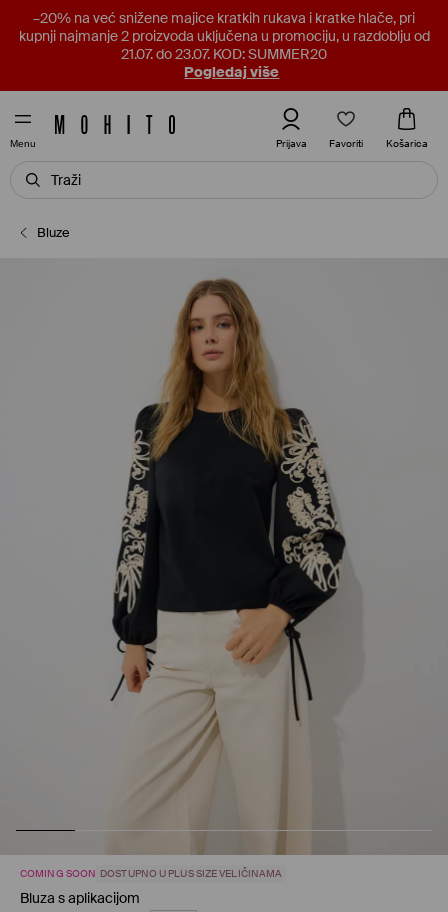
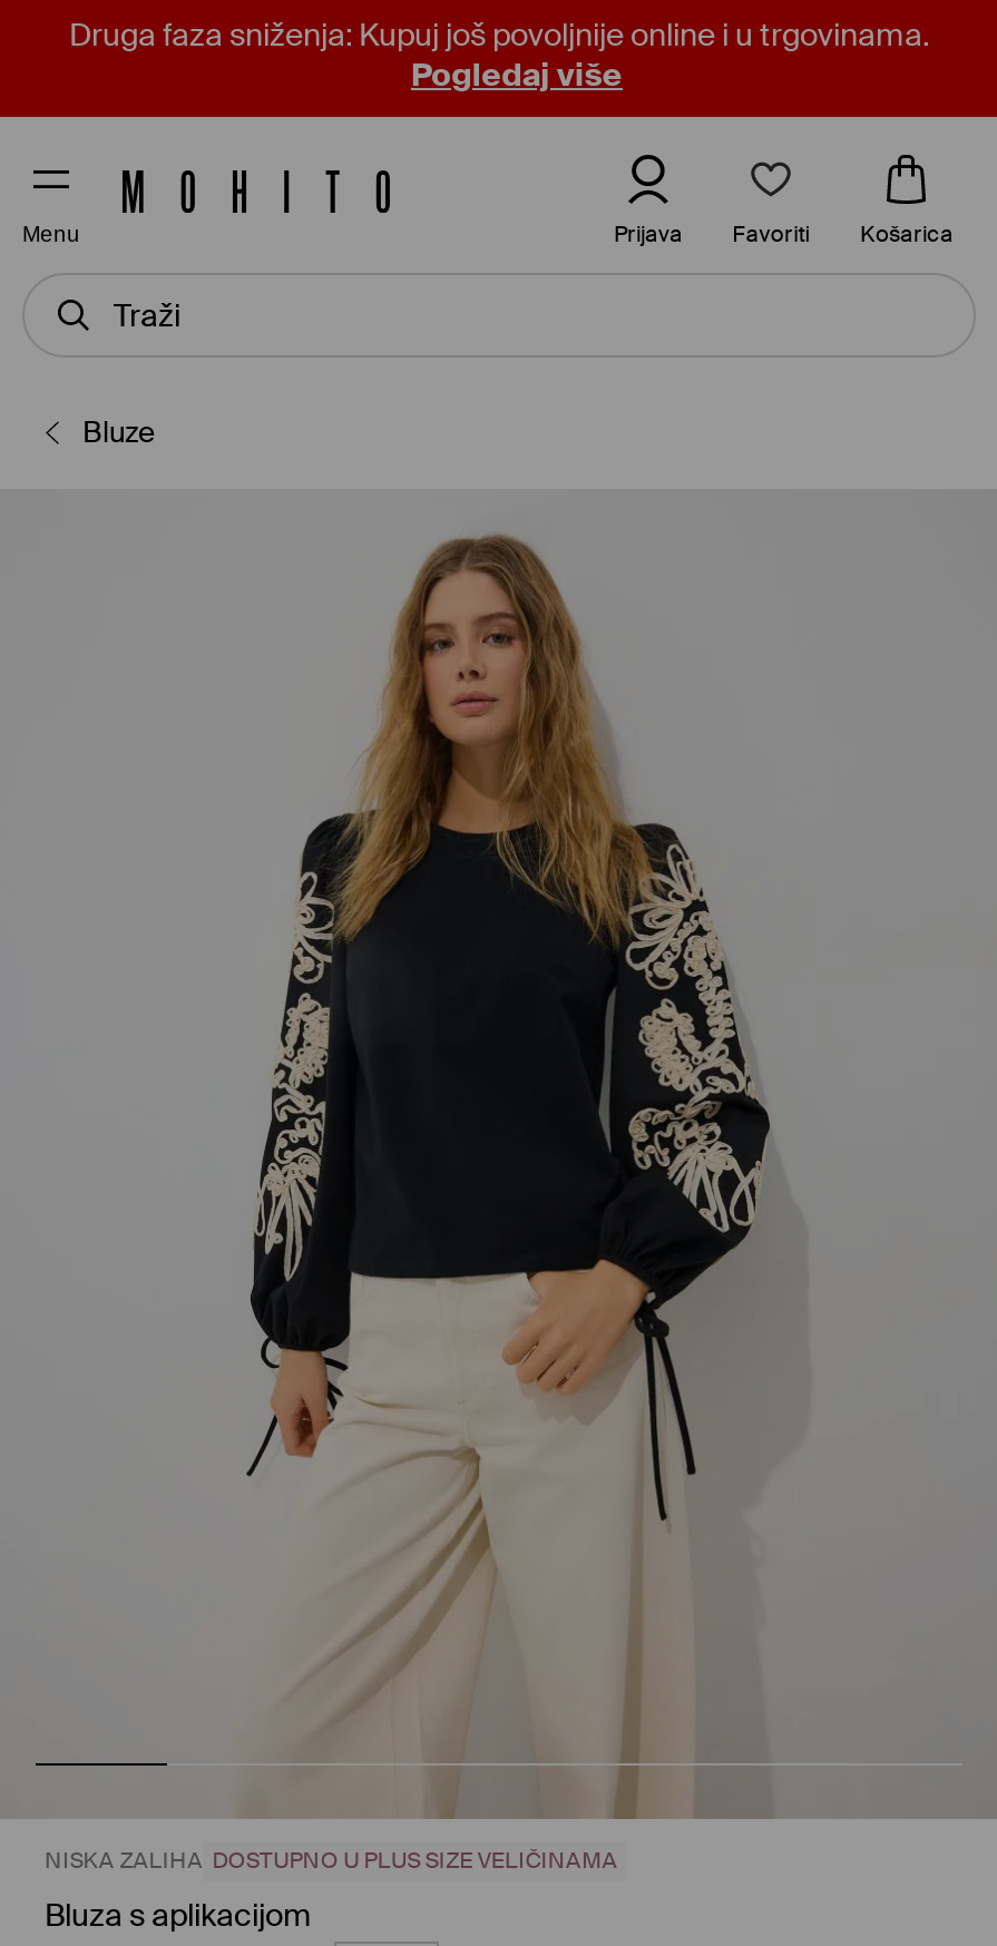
- –20% na već snižene majice kratkih rukava i kratke hlače, pri
- kupnji najmanje 2 proizvoda uključena u promociju, u razdoblju od
- 21.07. do 23.07. KOD: SUMMER20
+ Druga faza sniženja: Kupuj još povoljnije online i u trgovinama.

- COMING SOON DOSTUPNO U PLUS SIZE VELIČINAMA
+ NISKA ZALIHA DOSTUPNO U PLUS SIZE VELIČINAMA
